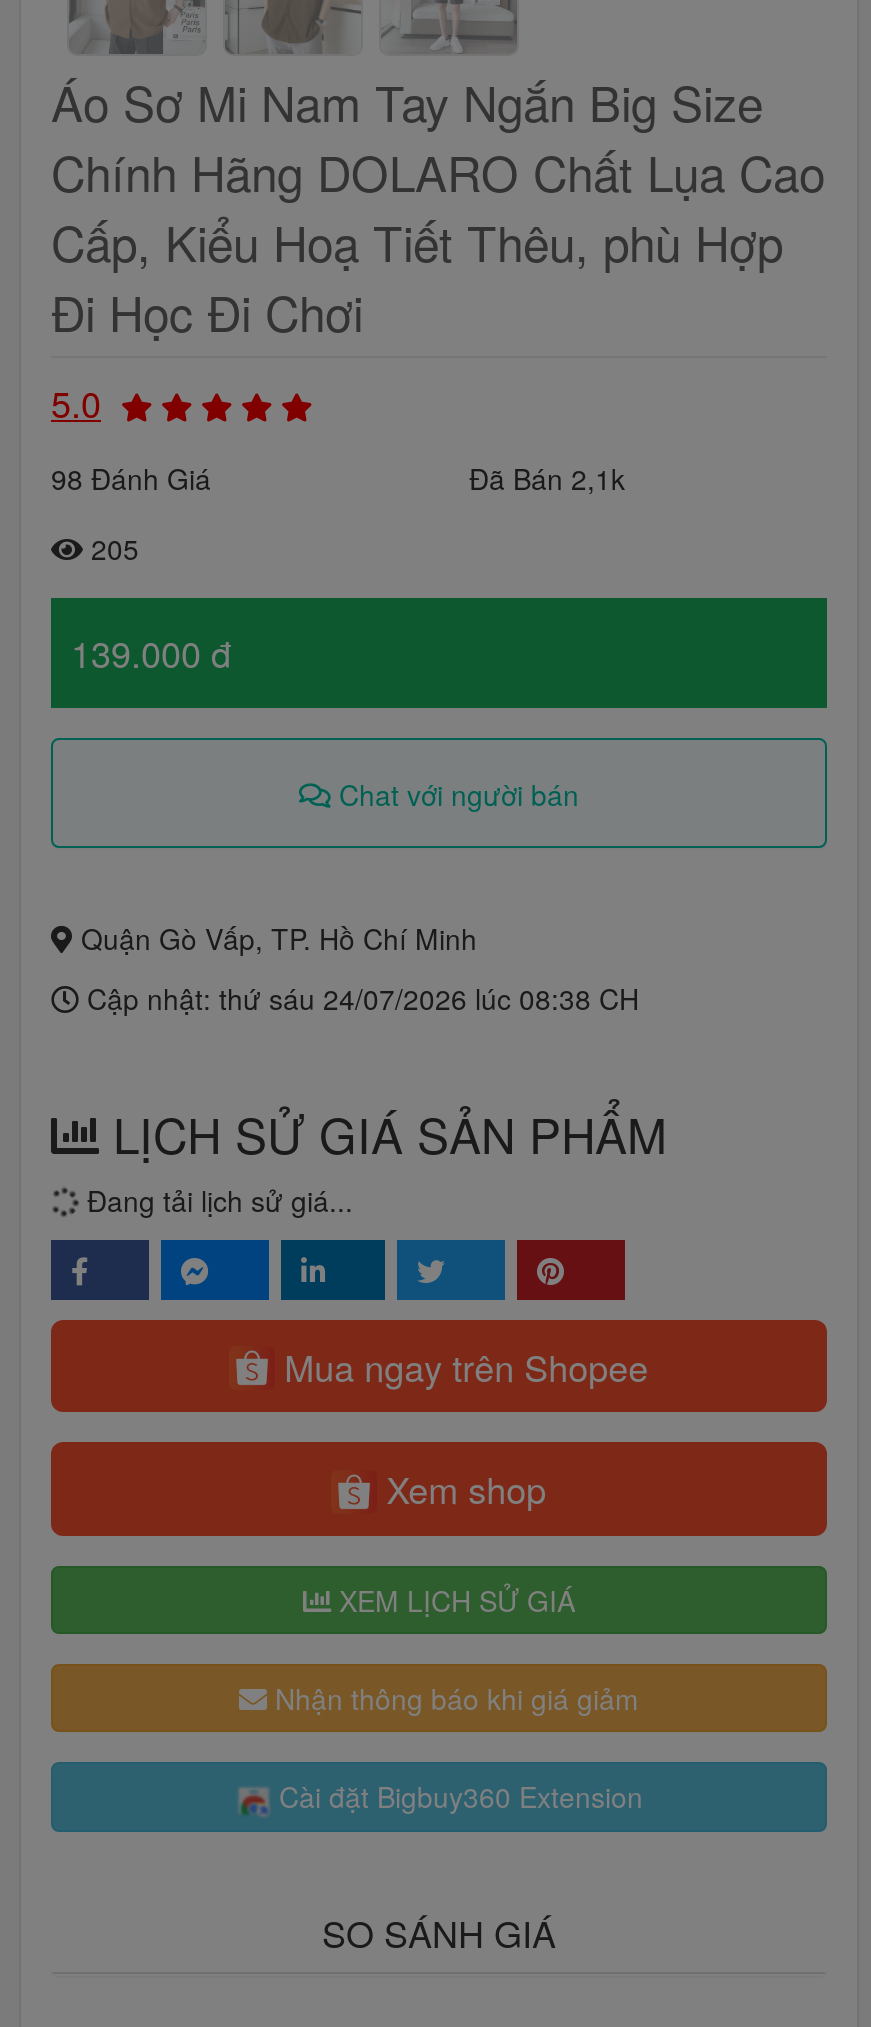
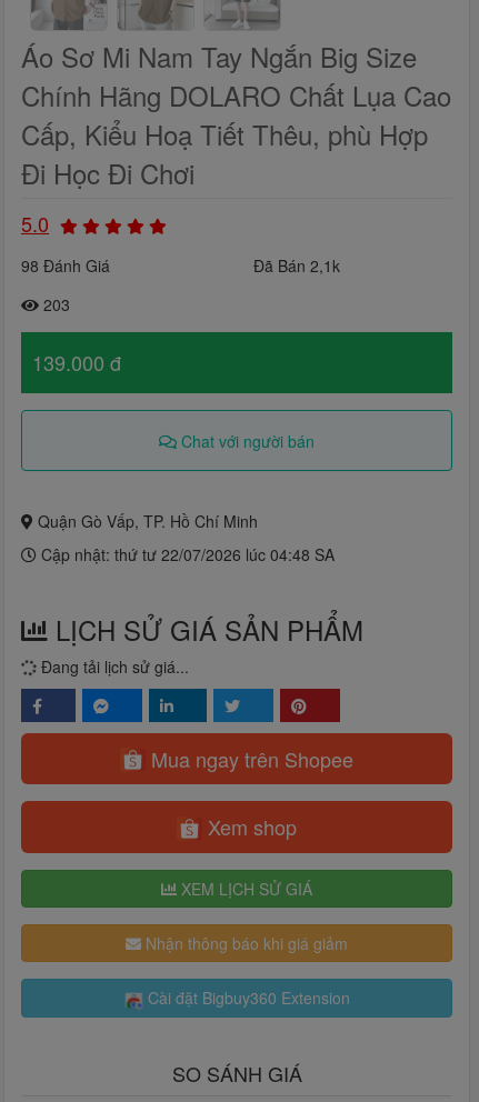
- 205
+ 203

- Cập nhật: thứ sáu 24/07/2026 lúc 08:38 CH
+ Cập nhật: thứ tư 22/07/2026 lúc 04:48 SA
